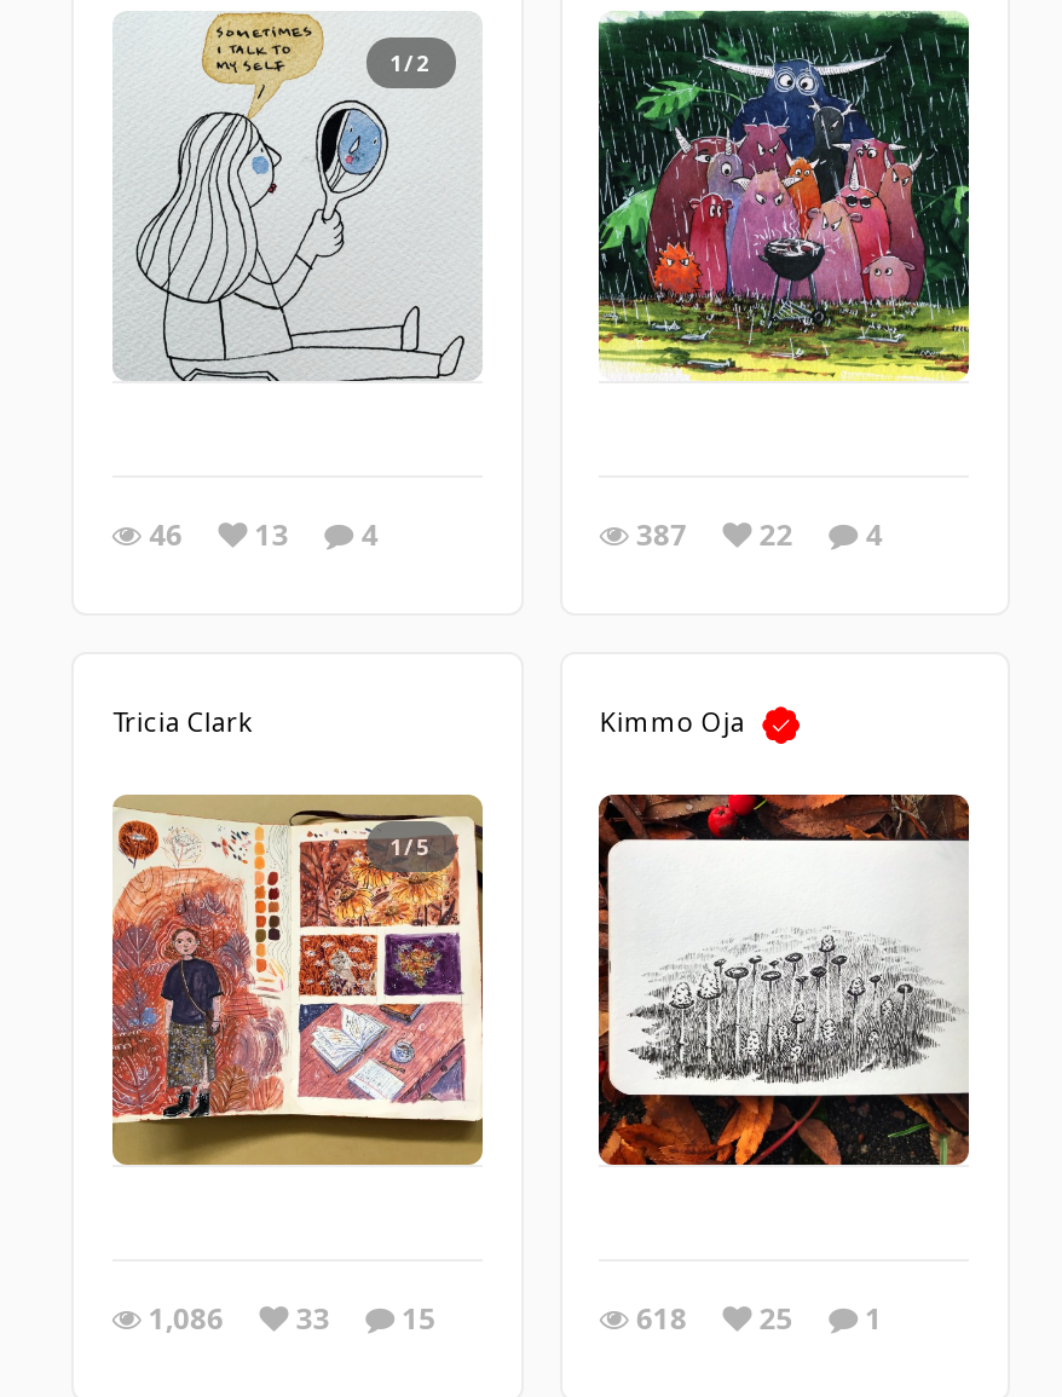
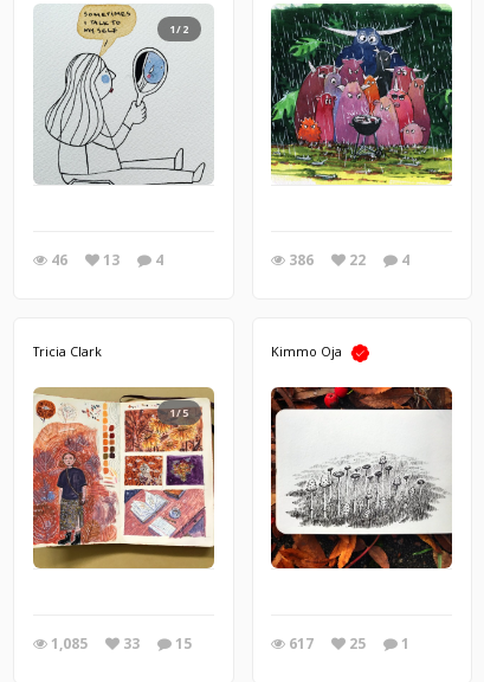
- 387 22 4
+ 386 22 4

- 1,086 33 15
+ 1,085 33 15

- 618 25 1
+ 617 25 1
